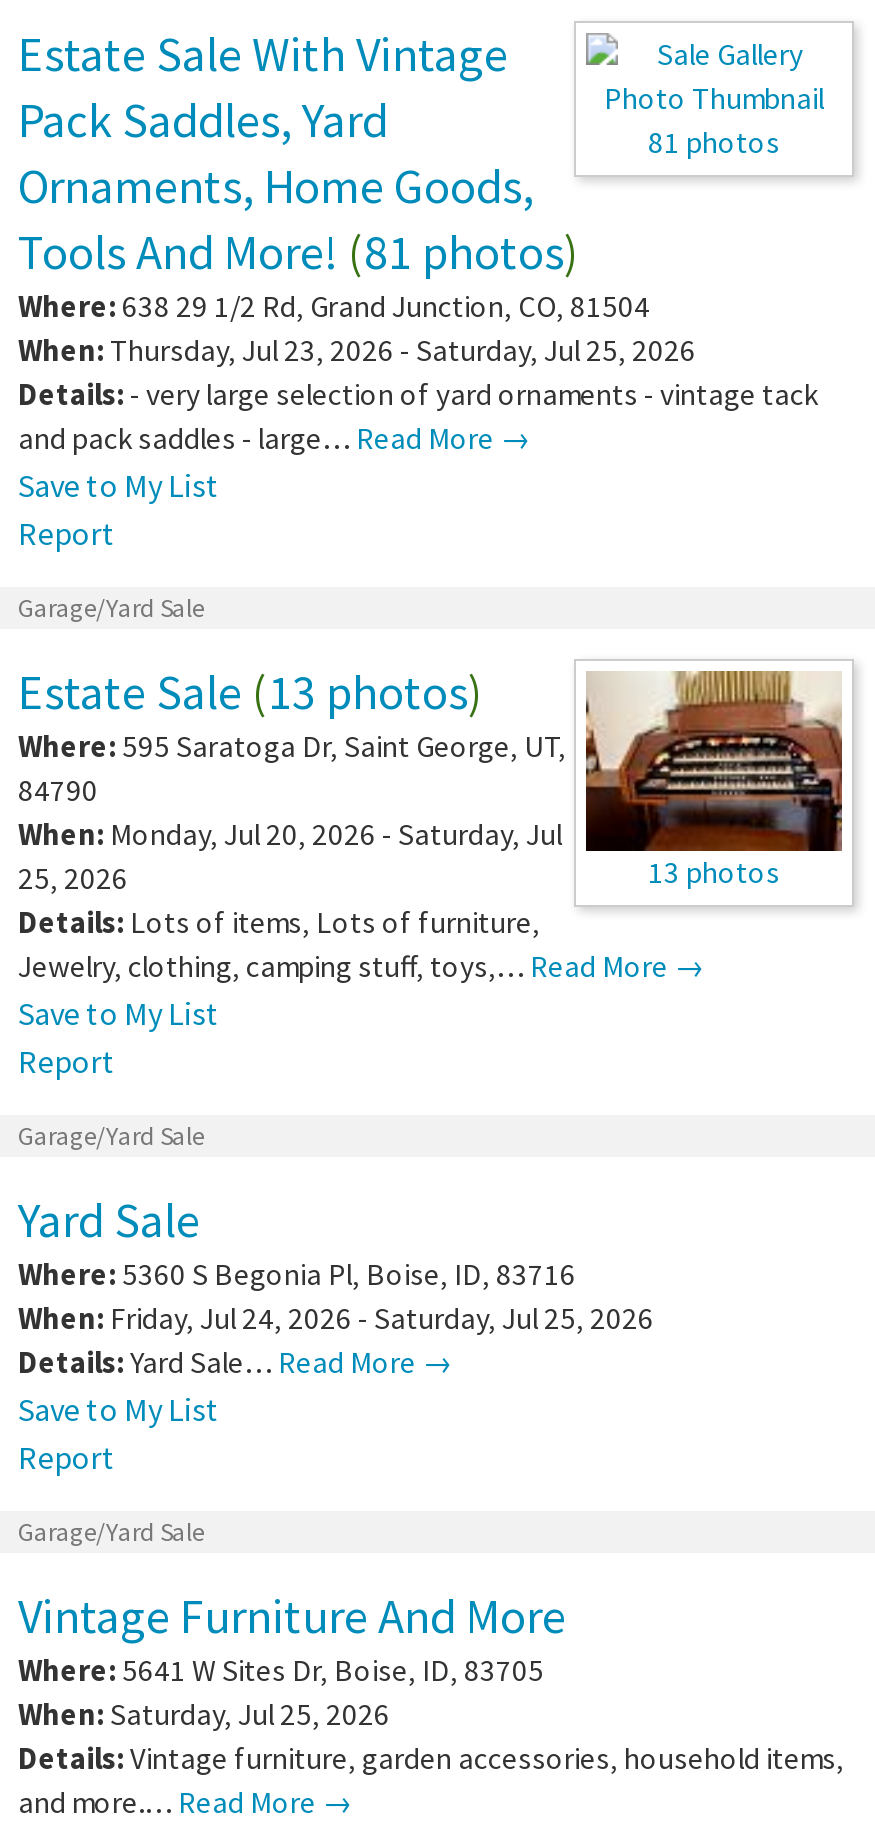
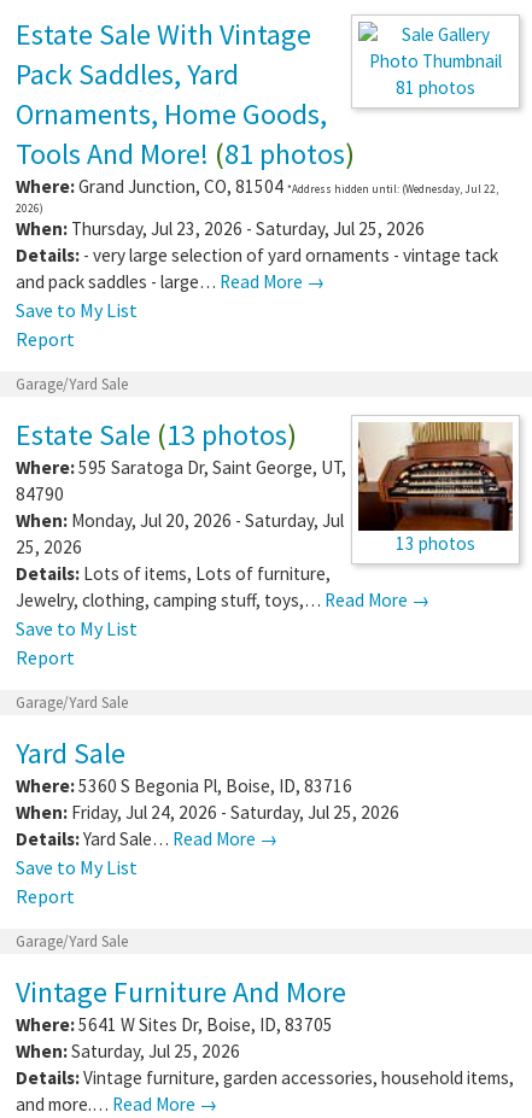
- Where: 638 29 1/2 Rd, Grand Junction, CO, 81504
+ Where: Grand Junction, CO, 81504 *Address hidden until: (Wednesday, Jul 22,
+ 2026)
